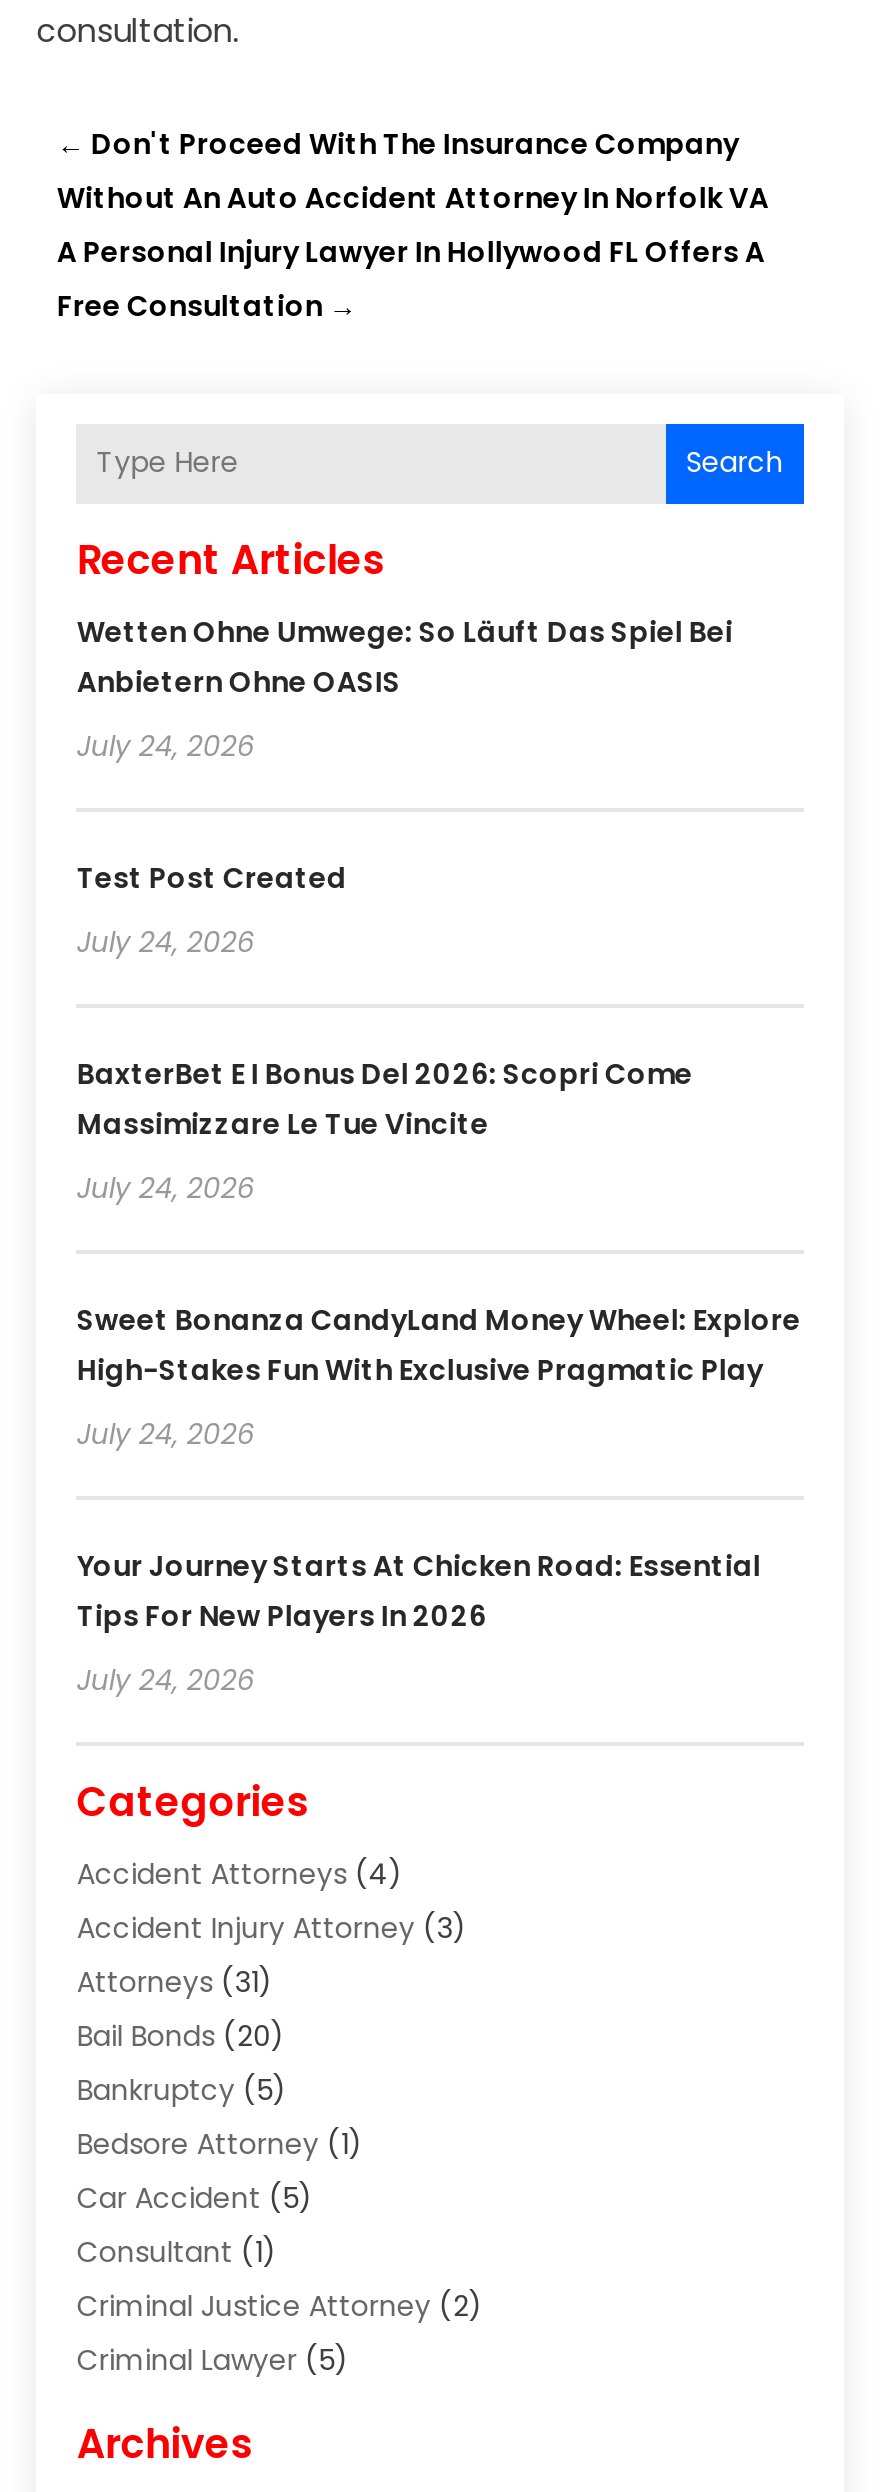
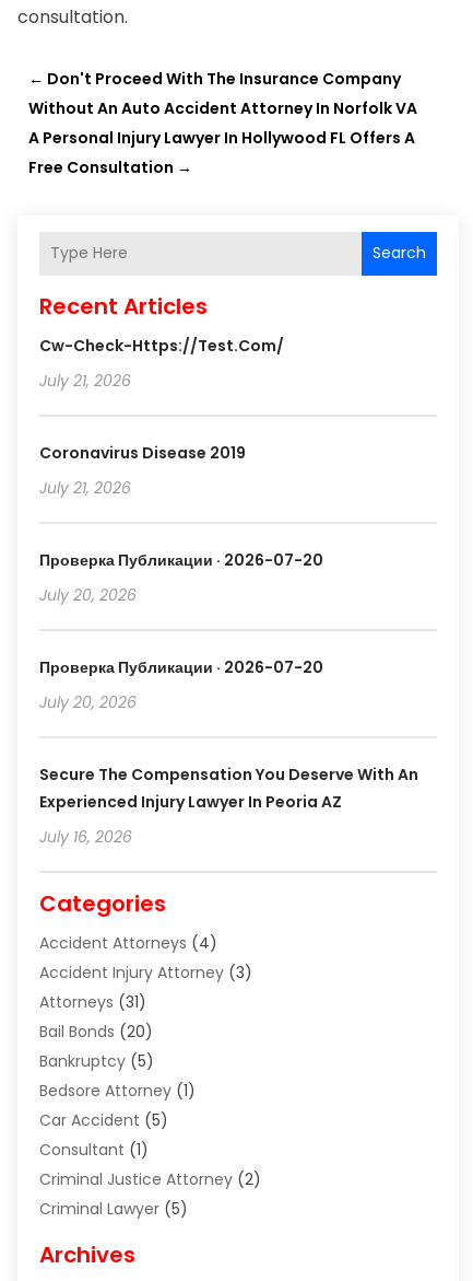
- Wetten Ohne Umwege: So Läuft Das Spiel Bei
- Anbietern Ohne OASIS
+ Cw-Check-Https://test.com/

- July 24, 2026
+ July 21, 2026

- Test Post Created
+ Coronavirus Disease 2019

- July 24, 2026
+ July 21, 2026

- BaxterBet E I Bonus Del 2026: Scopri Come
- Massimizzare Le Tue Vincite
+ Проверка Публикации · 2026-07-20

- July 24, 2026
+ July 20, 2026

- Sweet Bonanza CandyLand Money Wheel: Explore
- High-Stakes Fun With Exclusive Pragmatic Play
+ Проверка Публикации · 2026-07-20

- July 24, 2026
+ July 20, 2026

- Your Journey Starts At Chicken Road: Essential
- Tips For New Players In 2026
+ Secure The Compensation You Deserve With An
+ Experienced Injury Lawyer In Peoria AZ

- July 24, 2026
+ July 16, 2026
